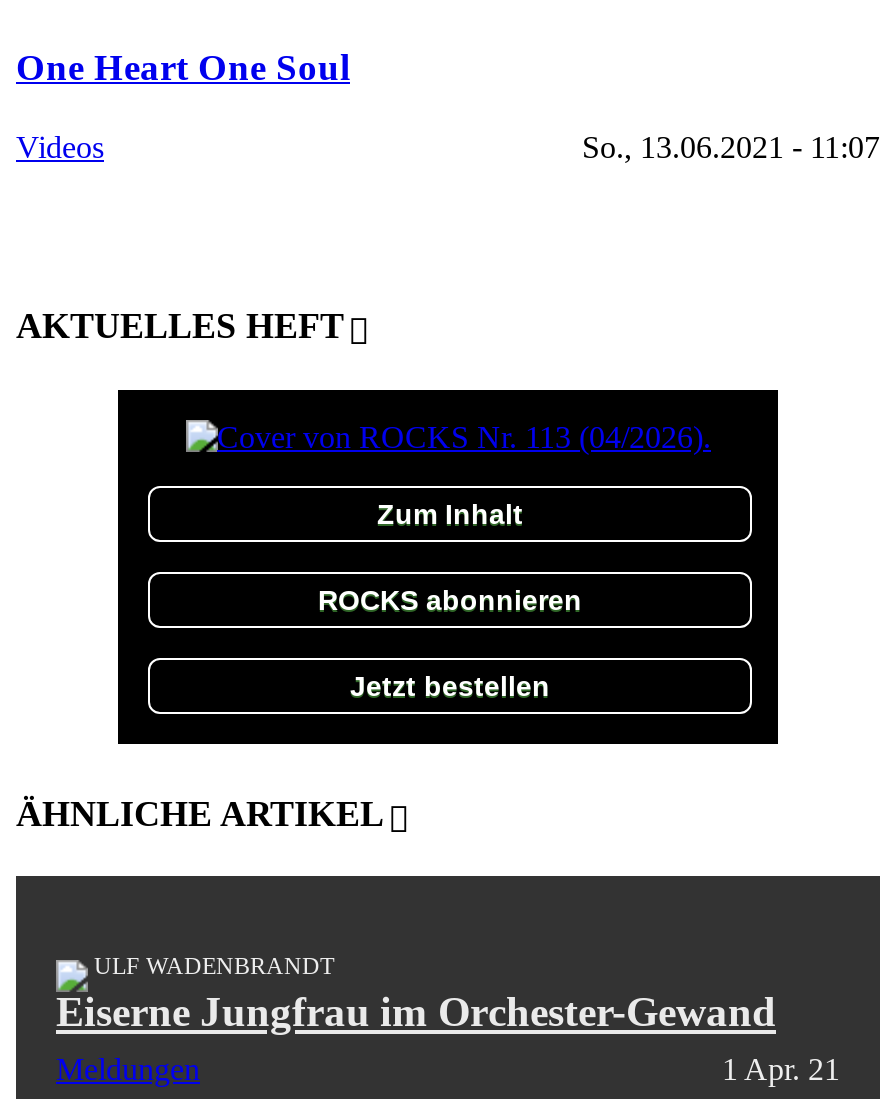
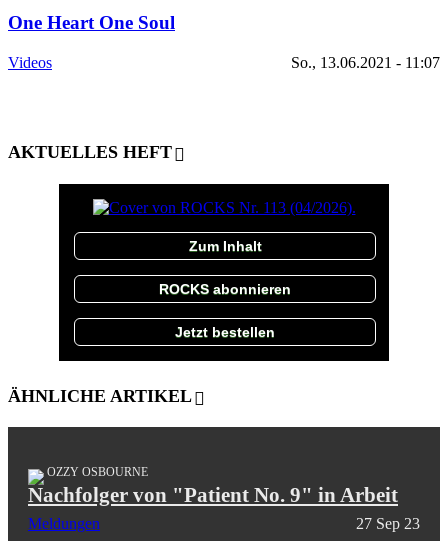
- ULF WADENBRANDT
- Eiserne Jungfrau im Orchester-Gewand
+ OZZY OSBOURNE
+ Nachfolger von "Patient No. 9" in Arbeit

- 1 Apr. 21
+ 27 Sep 23
